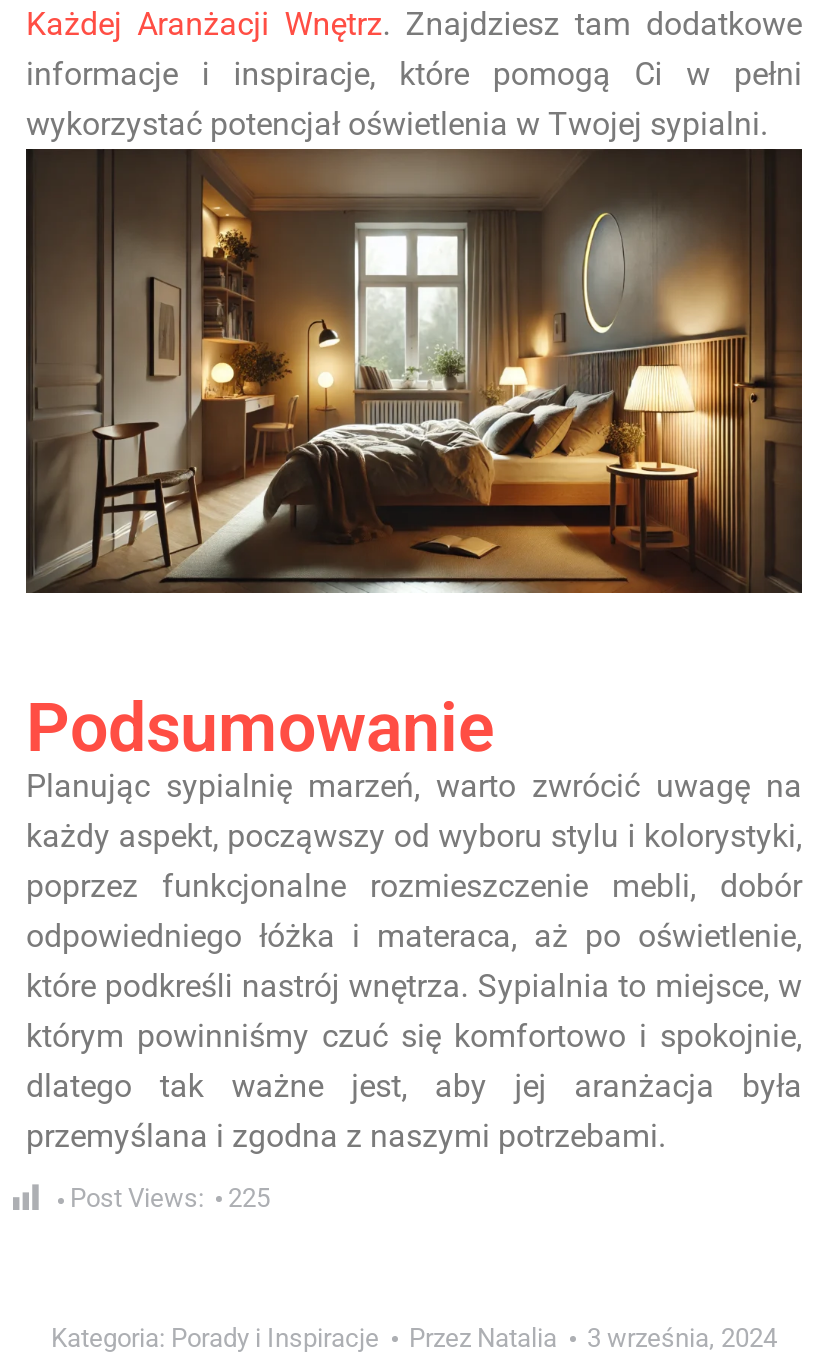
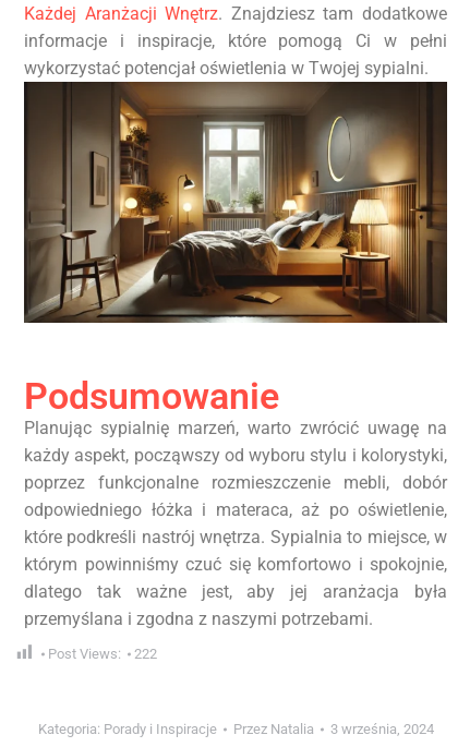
- Post Views: 225
+ Post Views: 222
